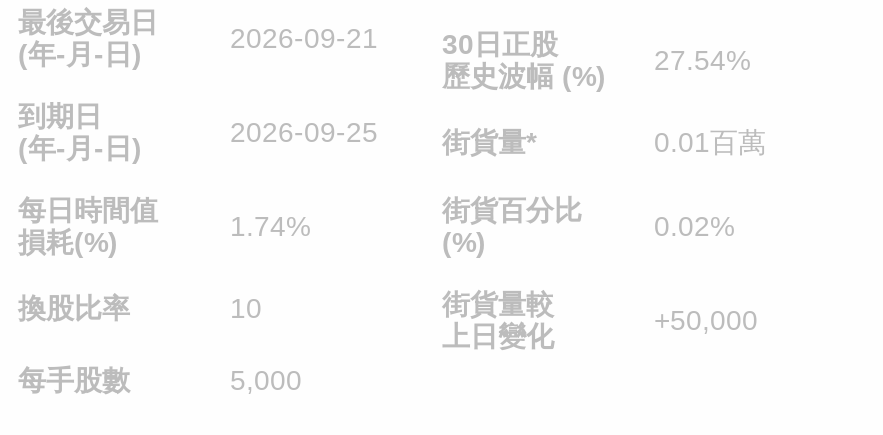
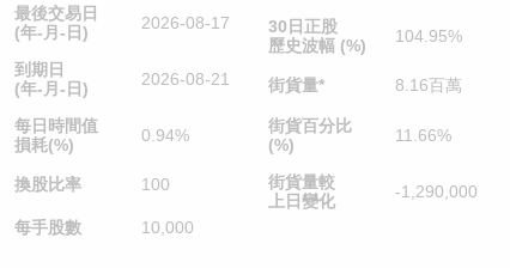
- 2026-09-21 30日正股
+ 2026-08-17 30日正股

- 歷史波幅 (%) 27.54%
+ 歷史波幅 (%) 104.95%

- 2026-09-25 街貨量*
+ 2026-08-21 街貨量*

- 0.01百萬
+ 8.16百萬

- 1.74%
+ 0.94%

- 0.02%
+ 11.66%

- 10
+ 100

- +50,000
+ -1,290,000

- 5,000
+ 10,000
